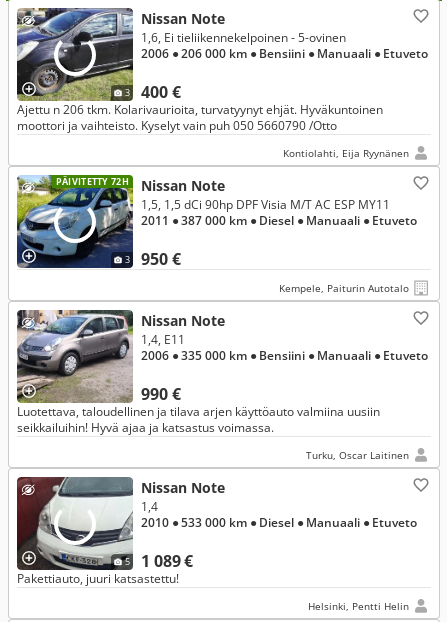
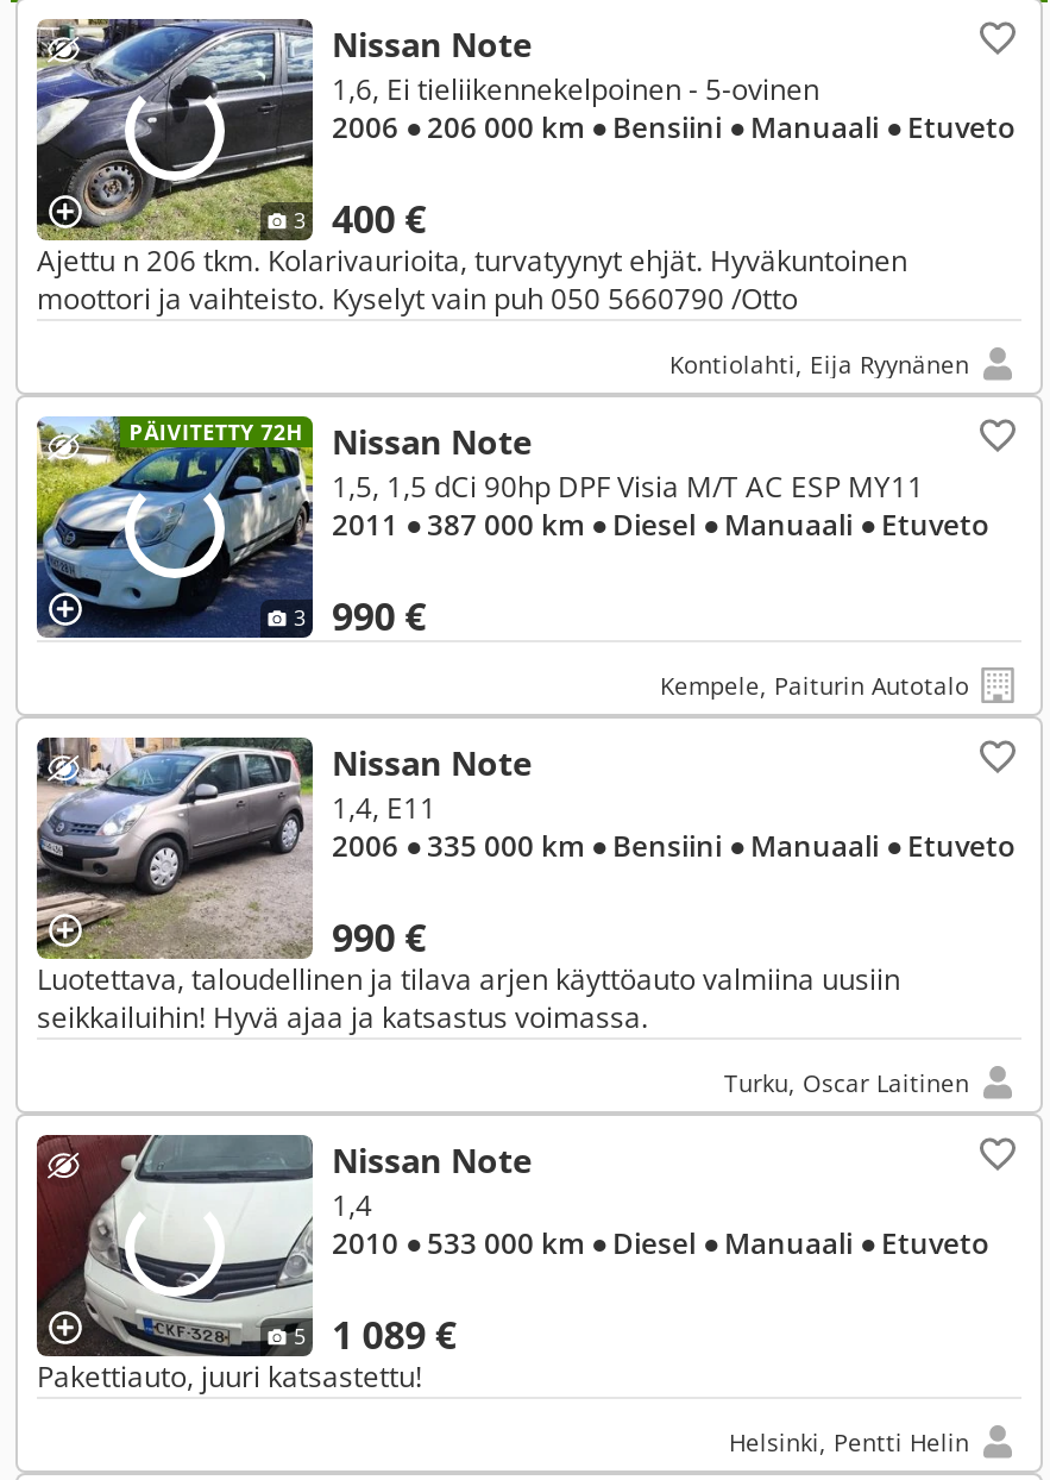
- 3 950 €
+ 3 990 €
